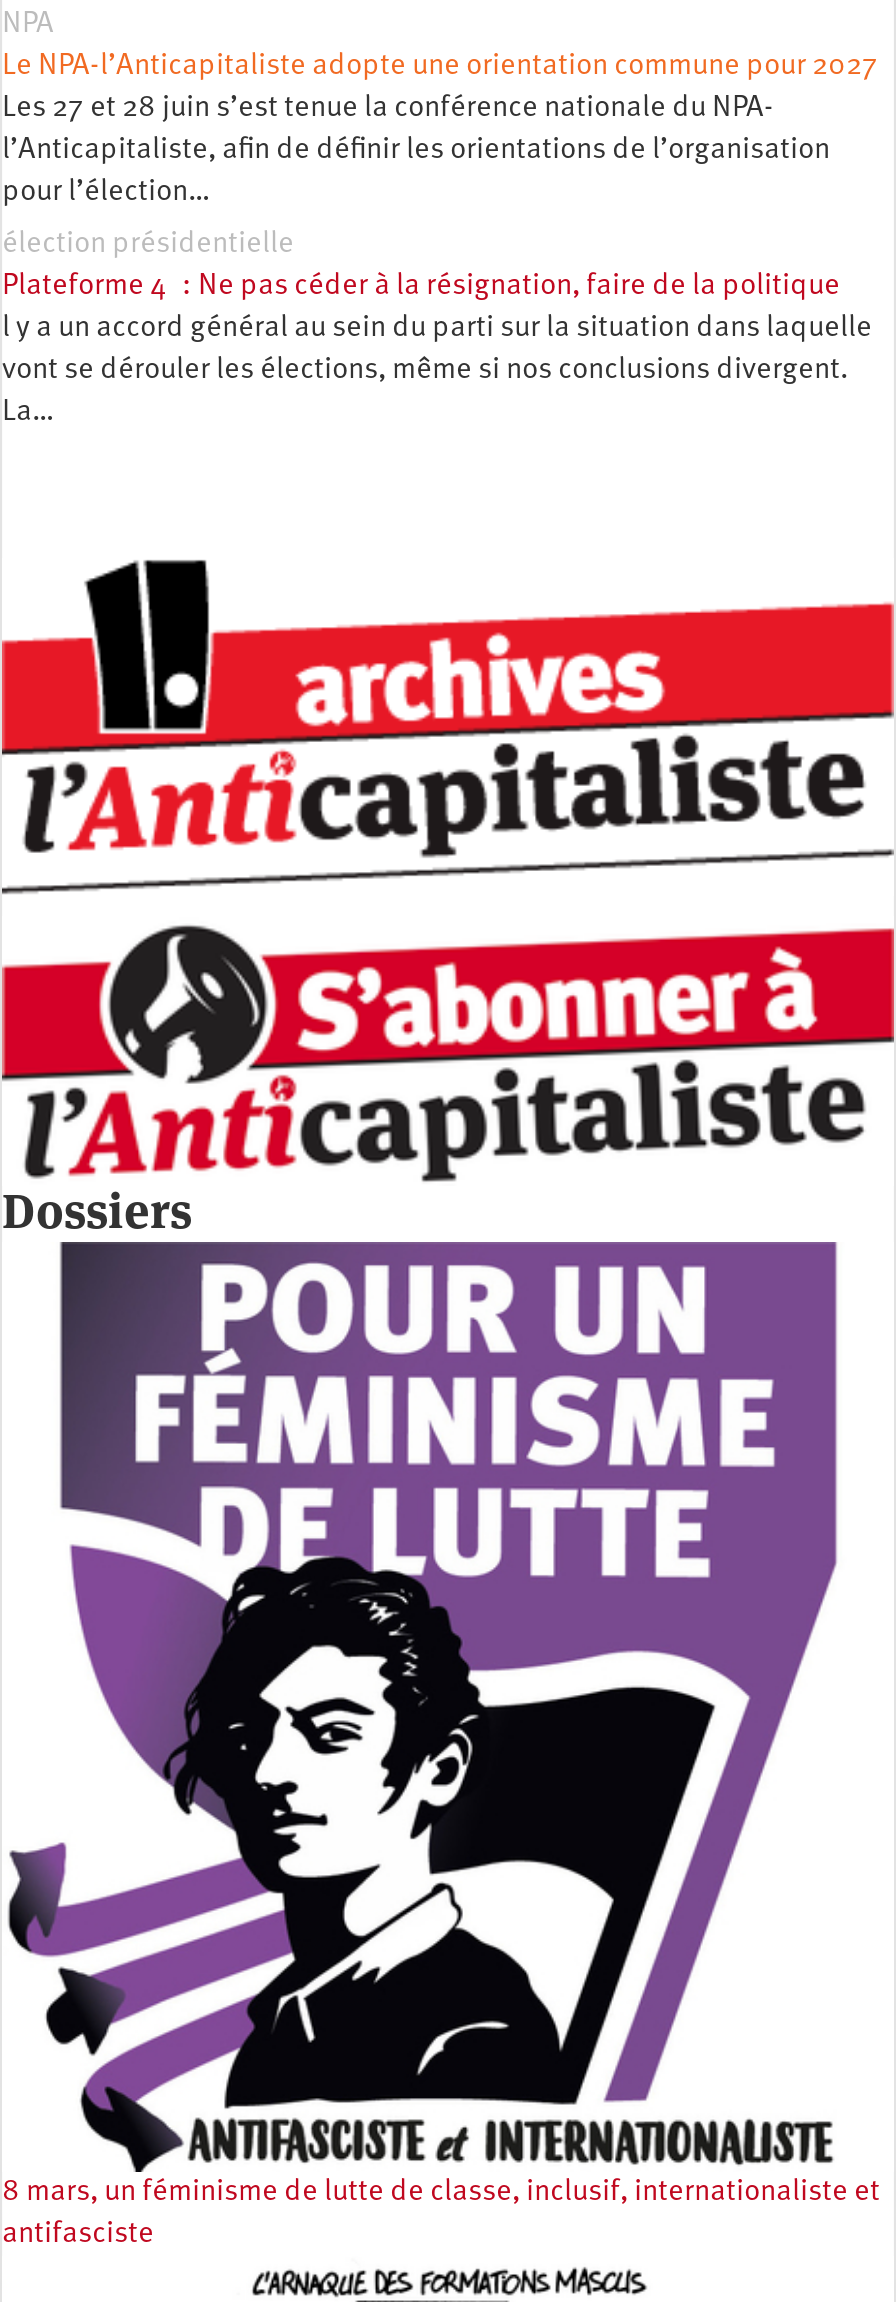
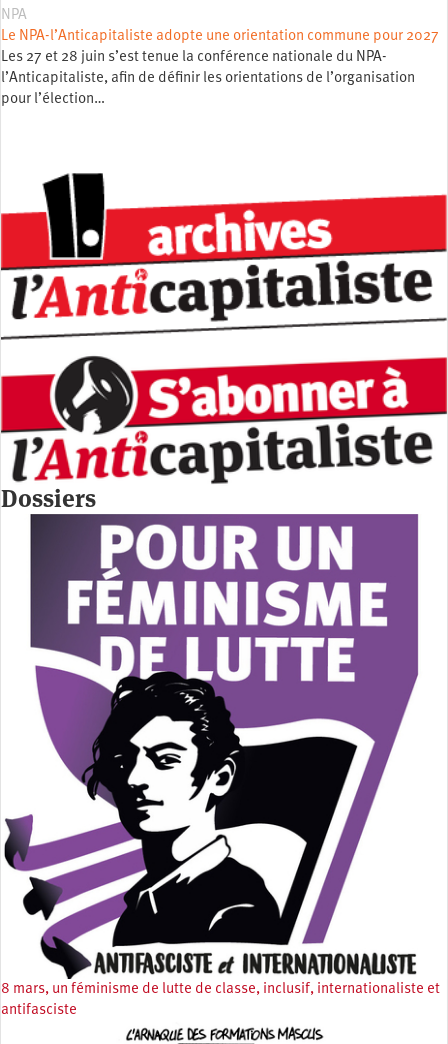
- élection présidentielle
- Plateforme 4 : Ne pas céder à la résignation, faire de la politique
- l y a un accord général au sein du parti sur la situation dans laquelle
- vont se dérouler les élections, même si nos conclusions divergent.
- La…
